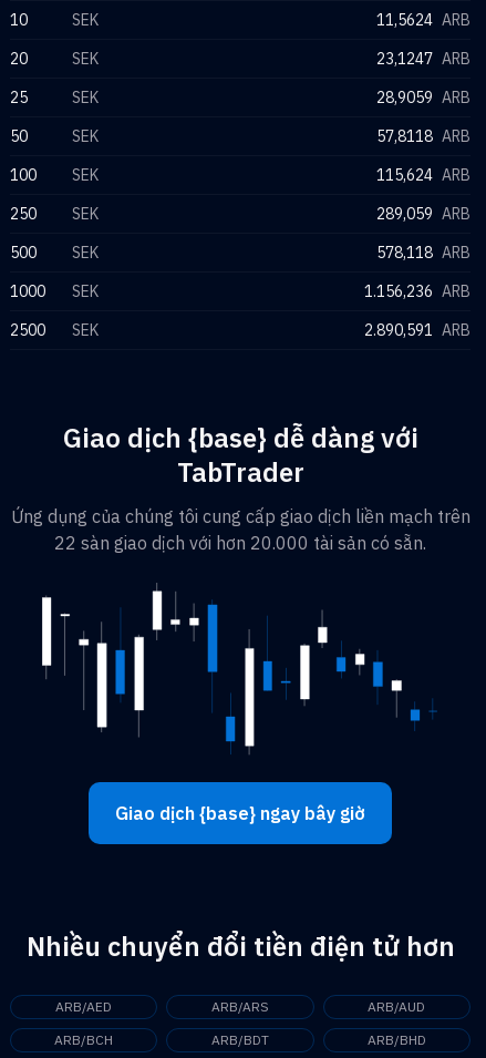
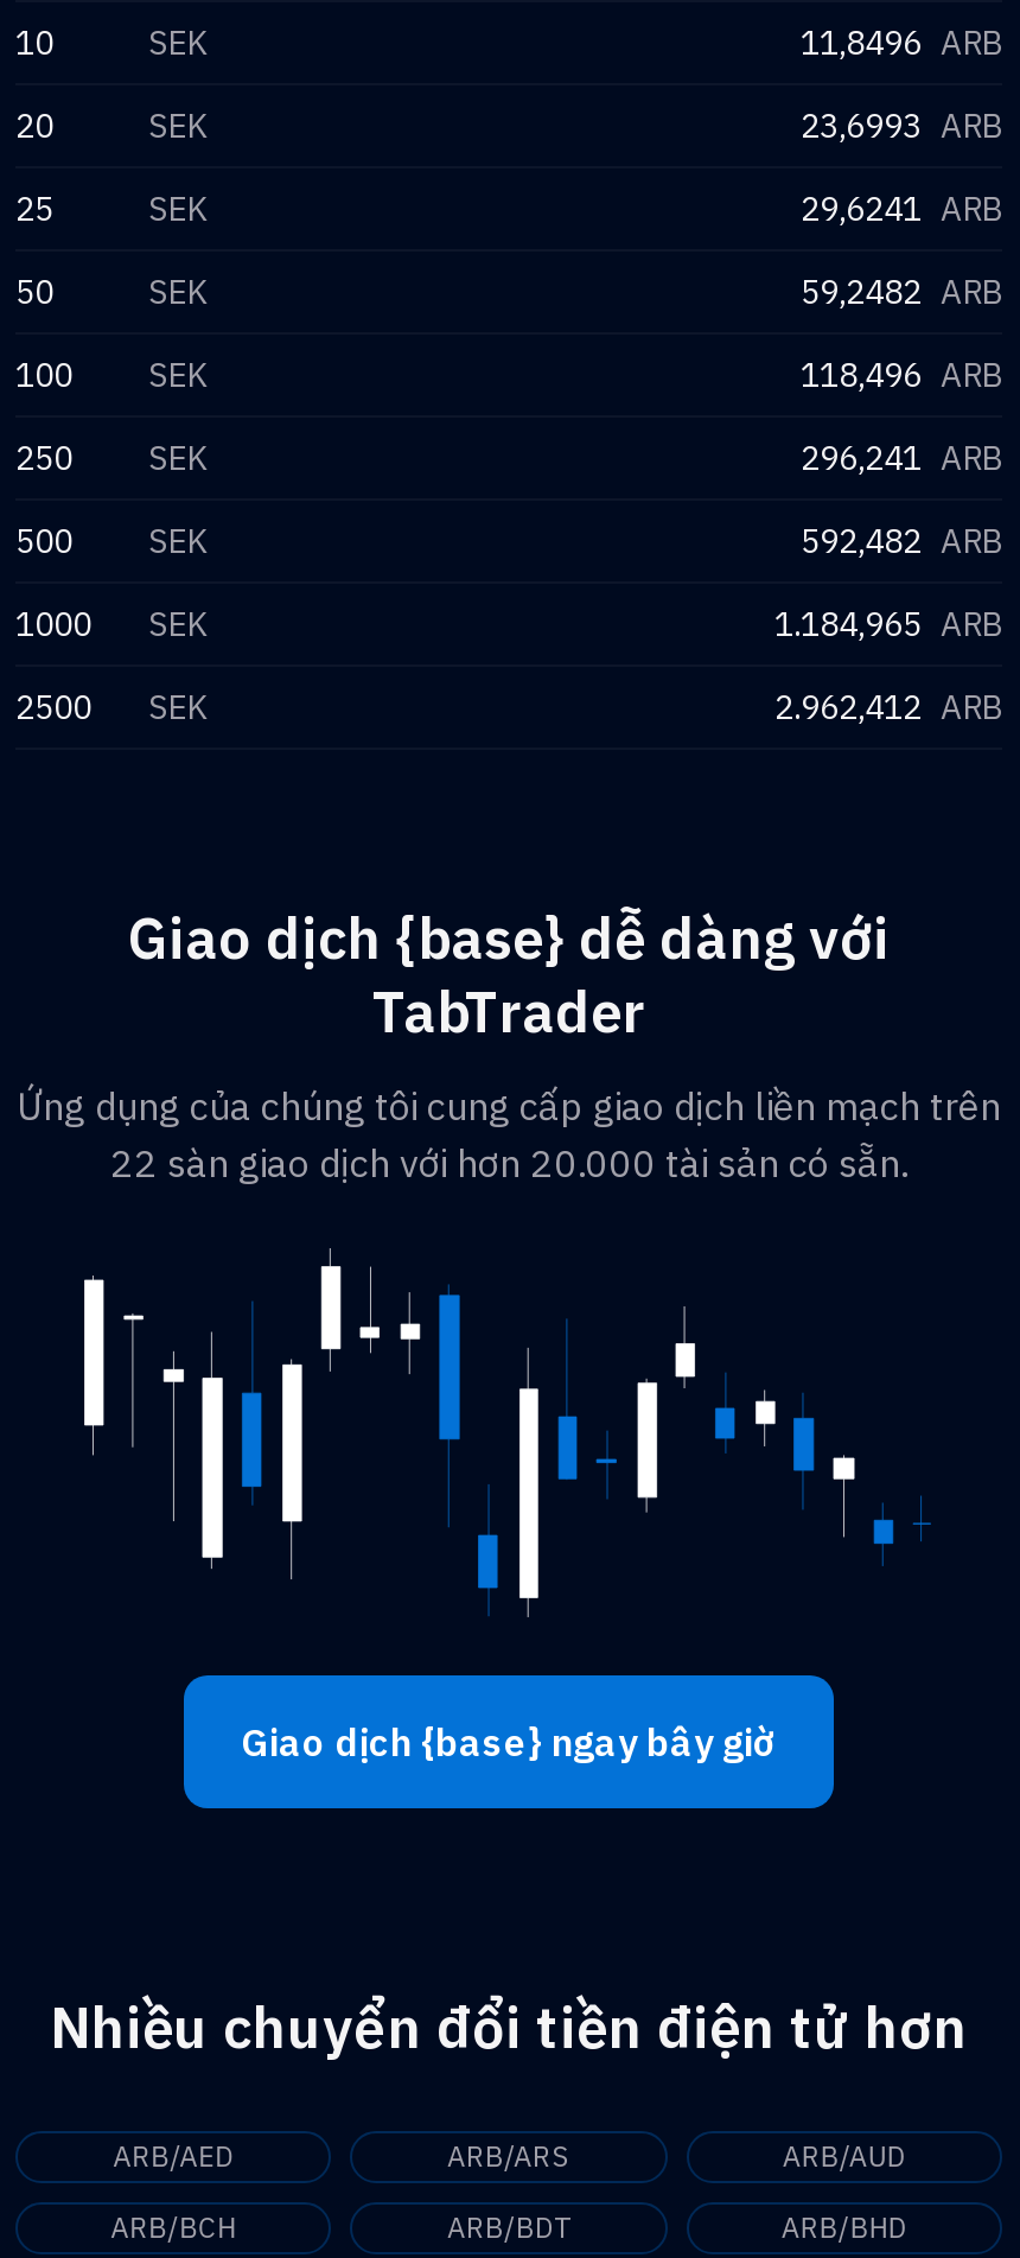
- 11,5624 ARB
+ 11,8496 ARB

- 23,1247 ARB
+ 23,6993 ARB

- 28,9059 ARB
+ 29,6241 ARB

- 57,8118 ARB
+ 59,2482 ARB

- 115,624 ARB
+ 118,496 ARB

- 289,059 ARB
+ 296,241 ARB

- 578,118 ARB
+ 592,482 ARB

- 1.156,236 ARB
+ 1.184,965 ARB

- 2.890,591 ARB
+ 2.962,412 ARB
